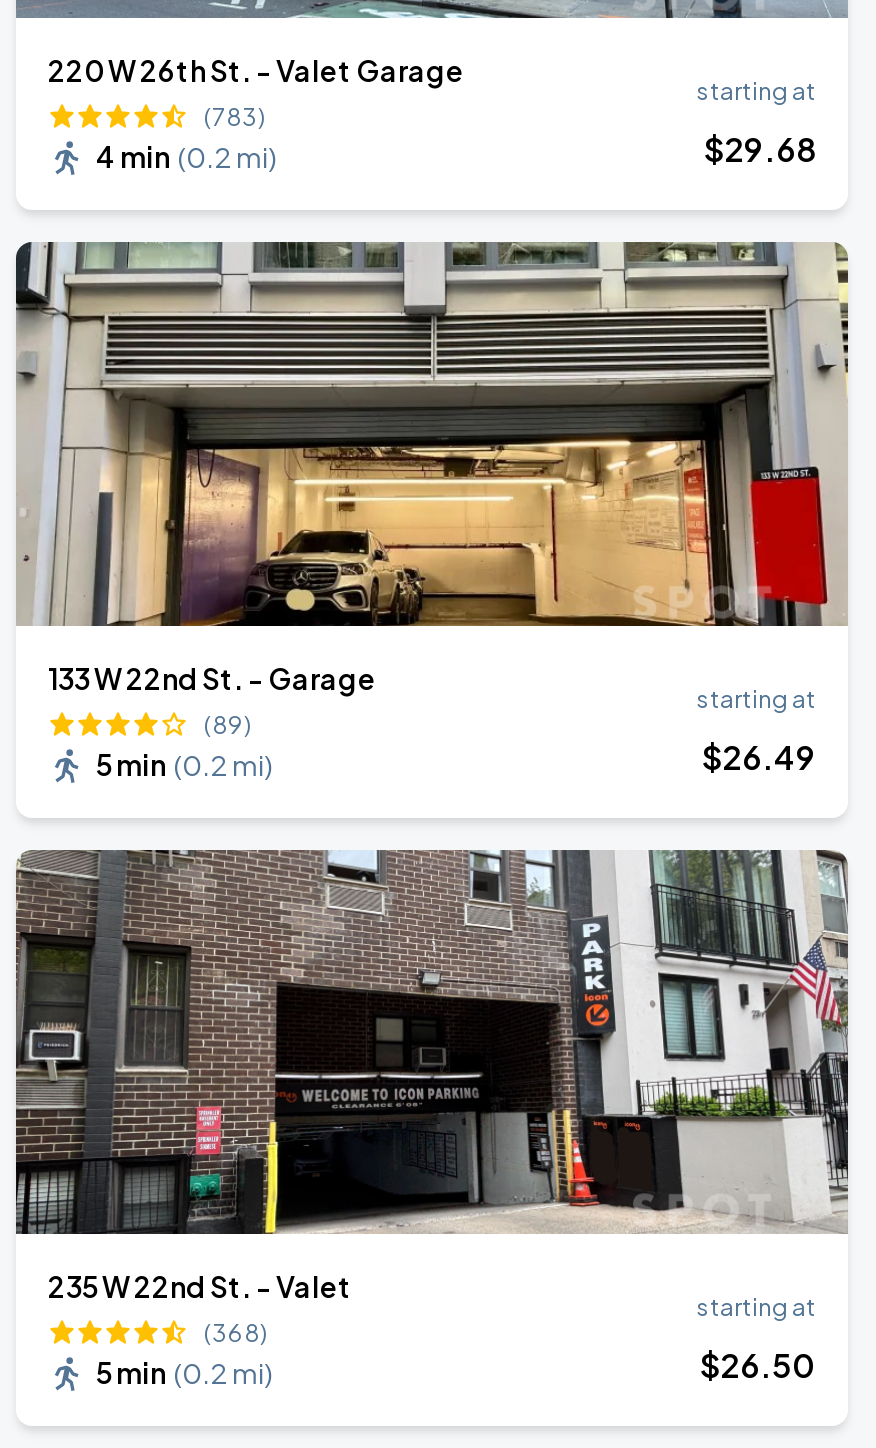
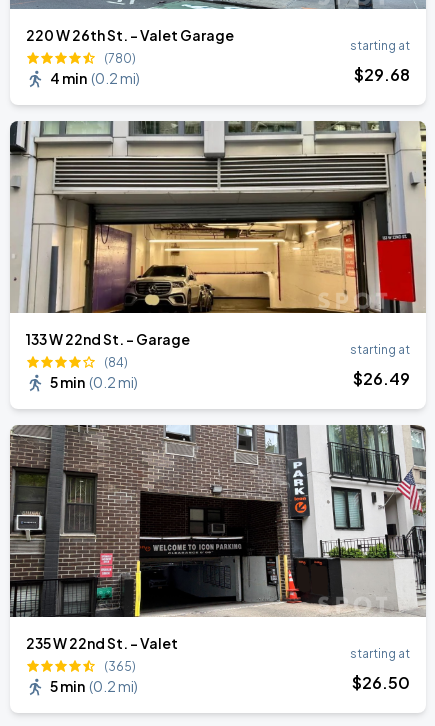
- (783)
+ (780)

- (89)
+ (84)

- (368)
+ (365)
